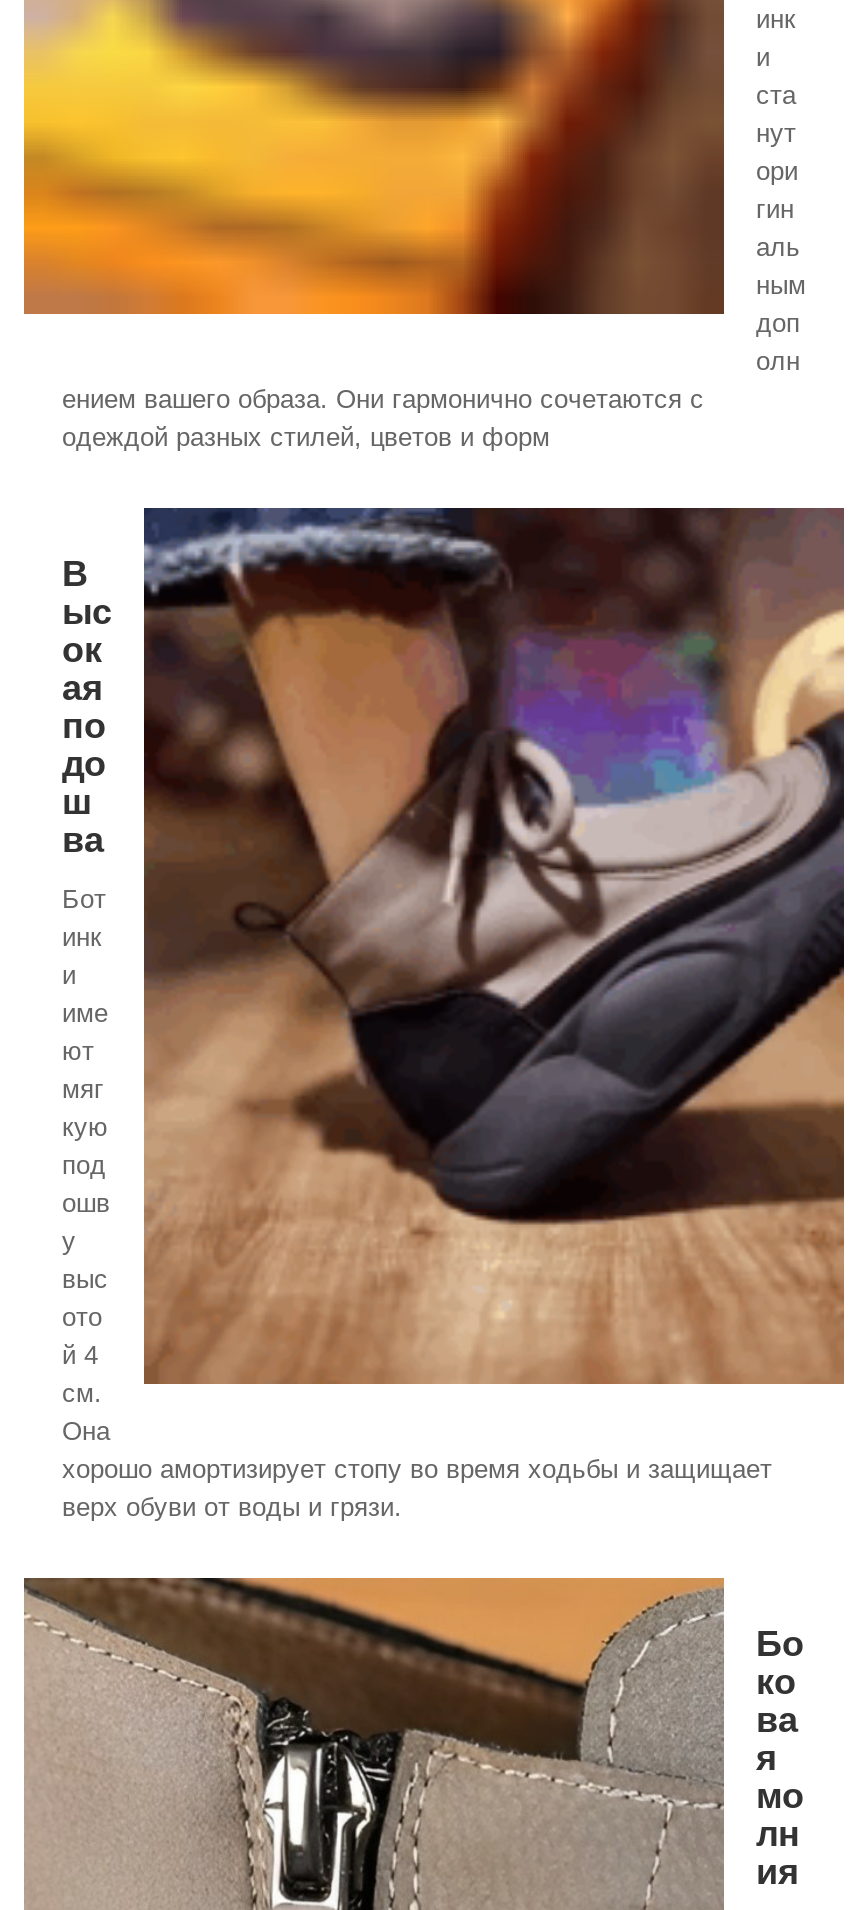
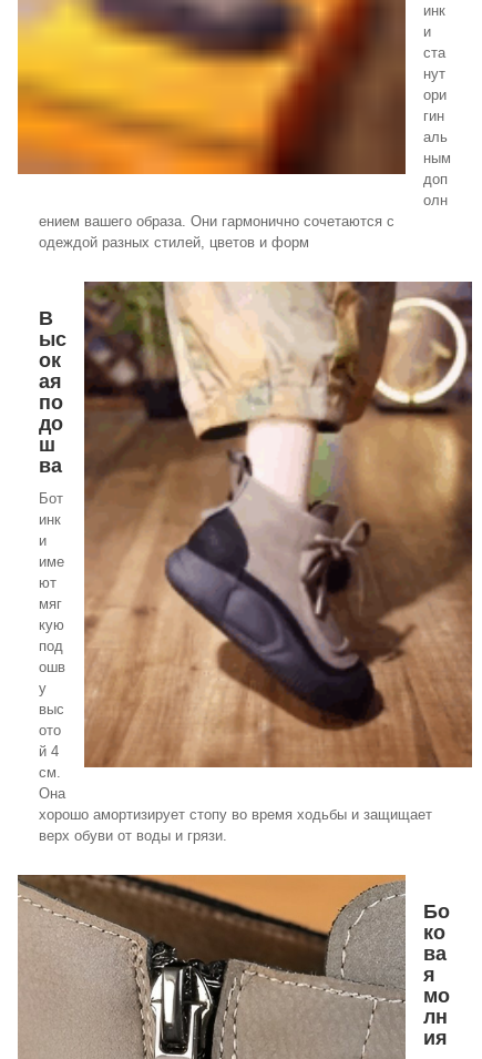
- [image]
+ [image]
